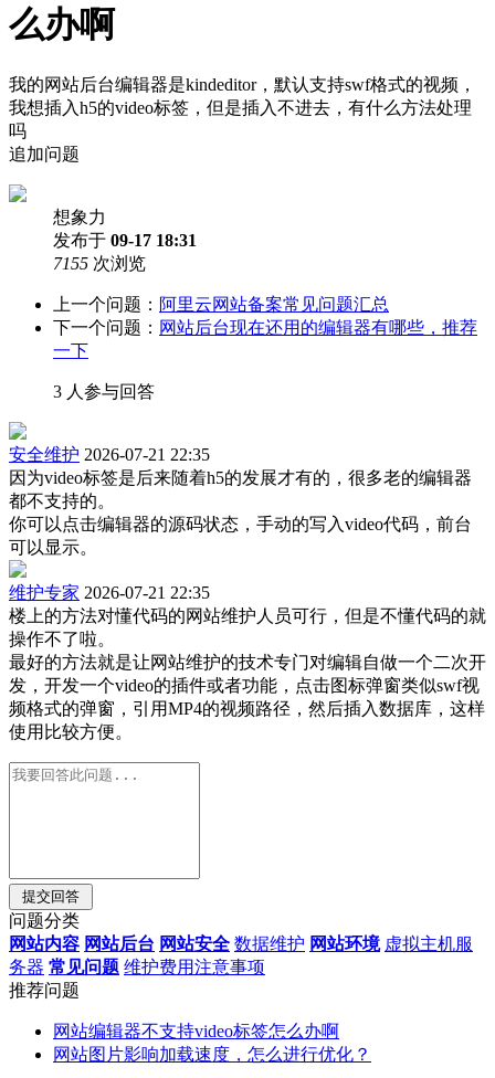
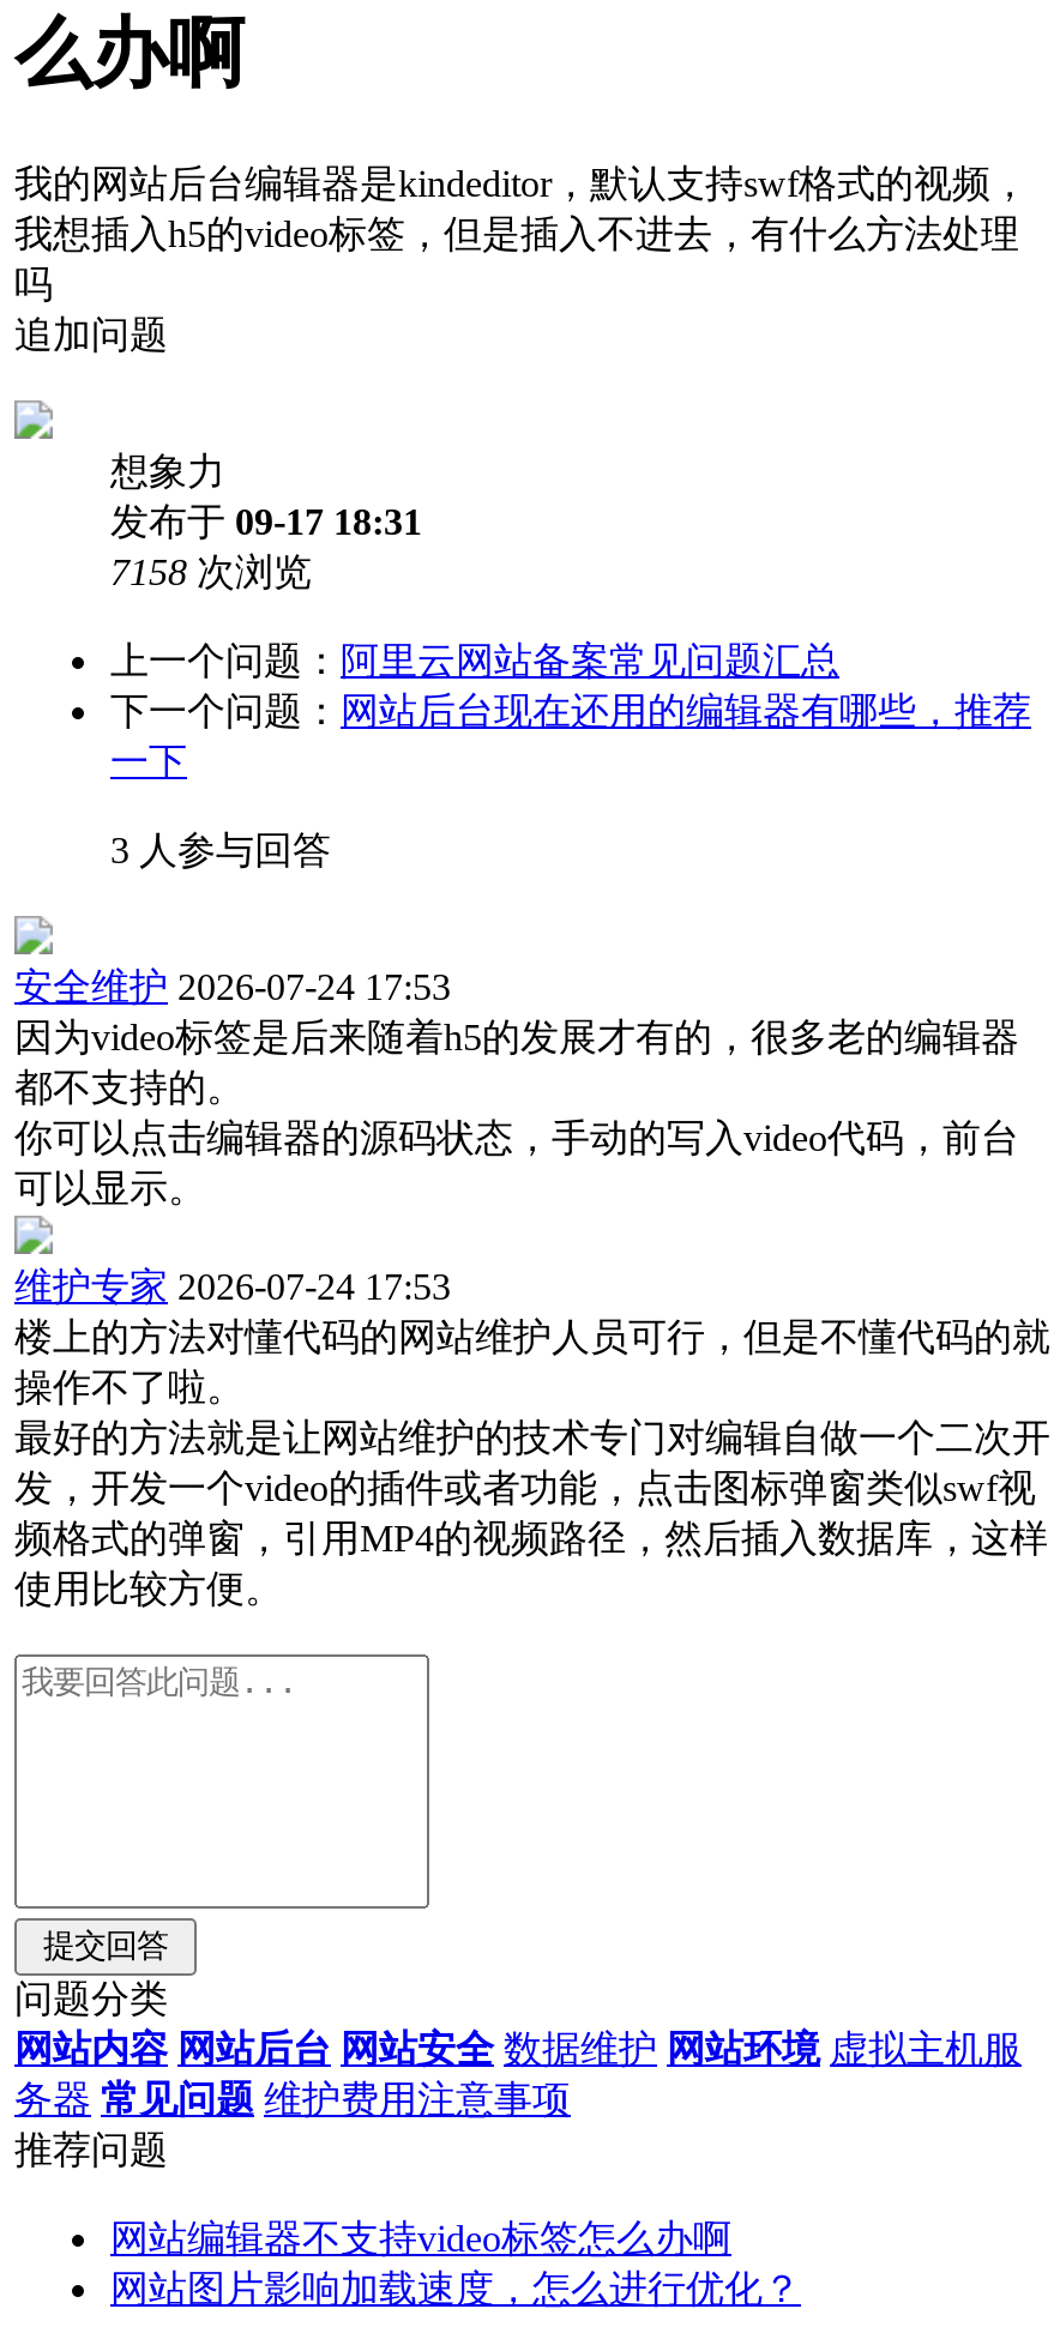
- 7155次浏览
+ 7158次浏览

- 安全维护 2026-07-21 22:35
+ 安全维护 2026-07-24 17:53

- 维护专家 2026-07-21 22:35
+ 维护专家 2026-07-24 17:53
